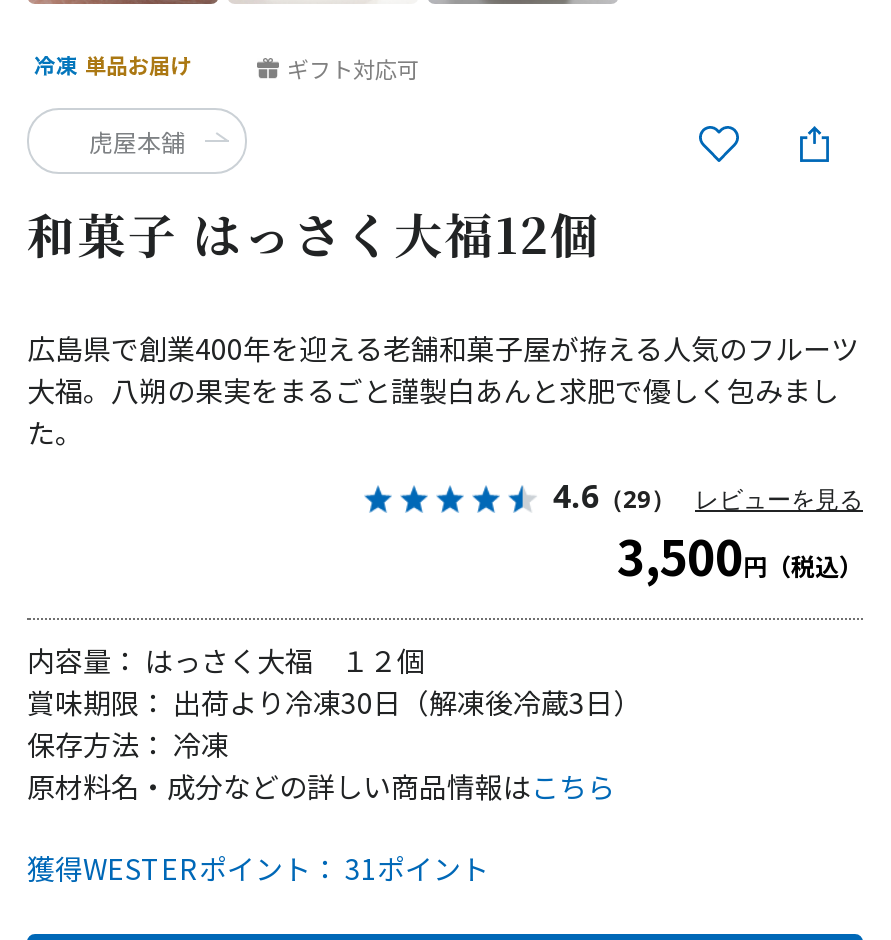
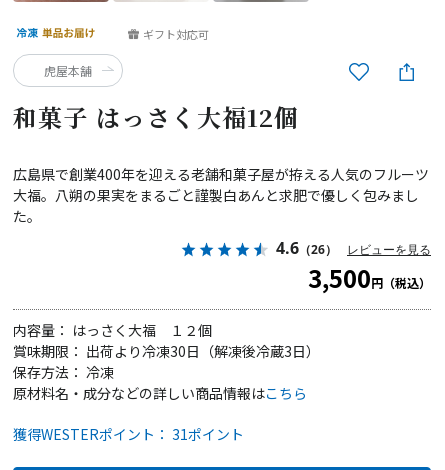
- 4.6（29） レビューを見る
+ 4.6（26） レビューを見る
